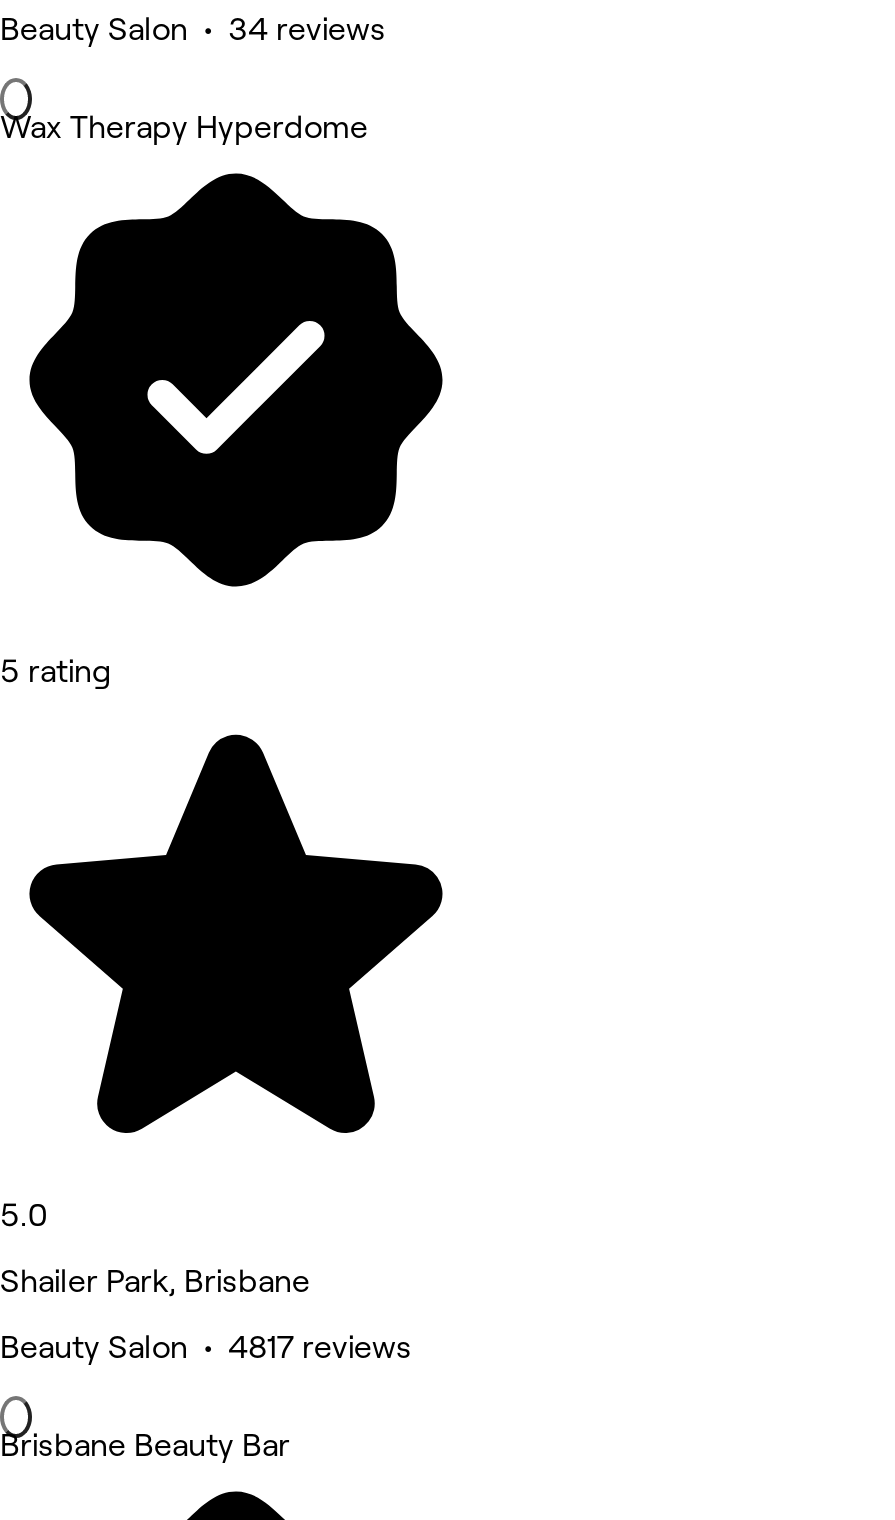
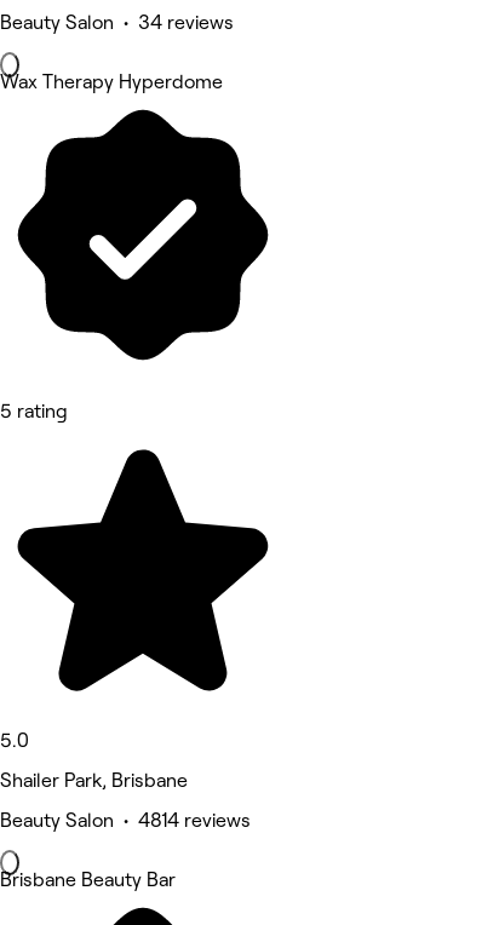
- Beauty Salon • 4817 reviews
+ Beauty Salon • 4814 reviews
